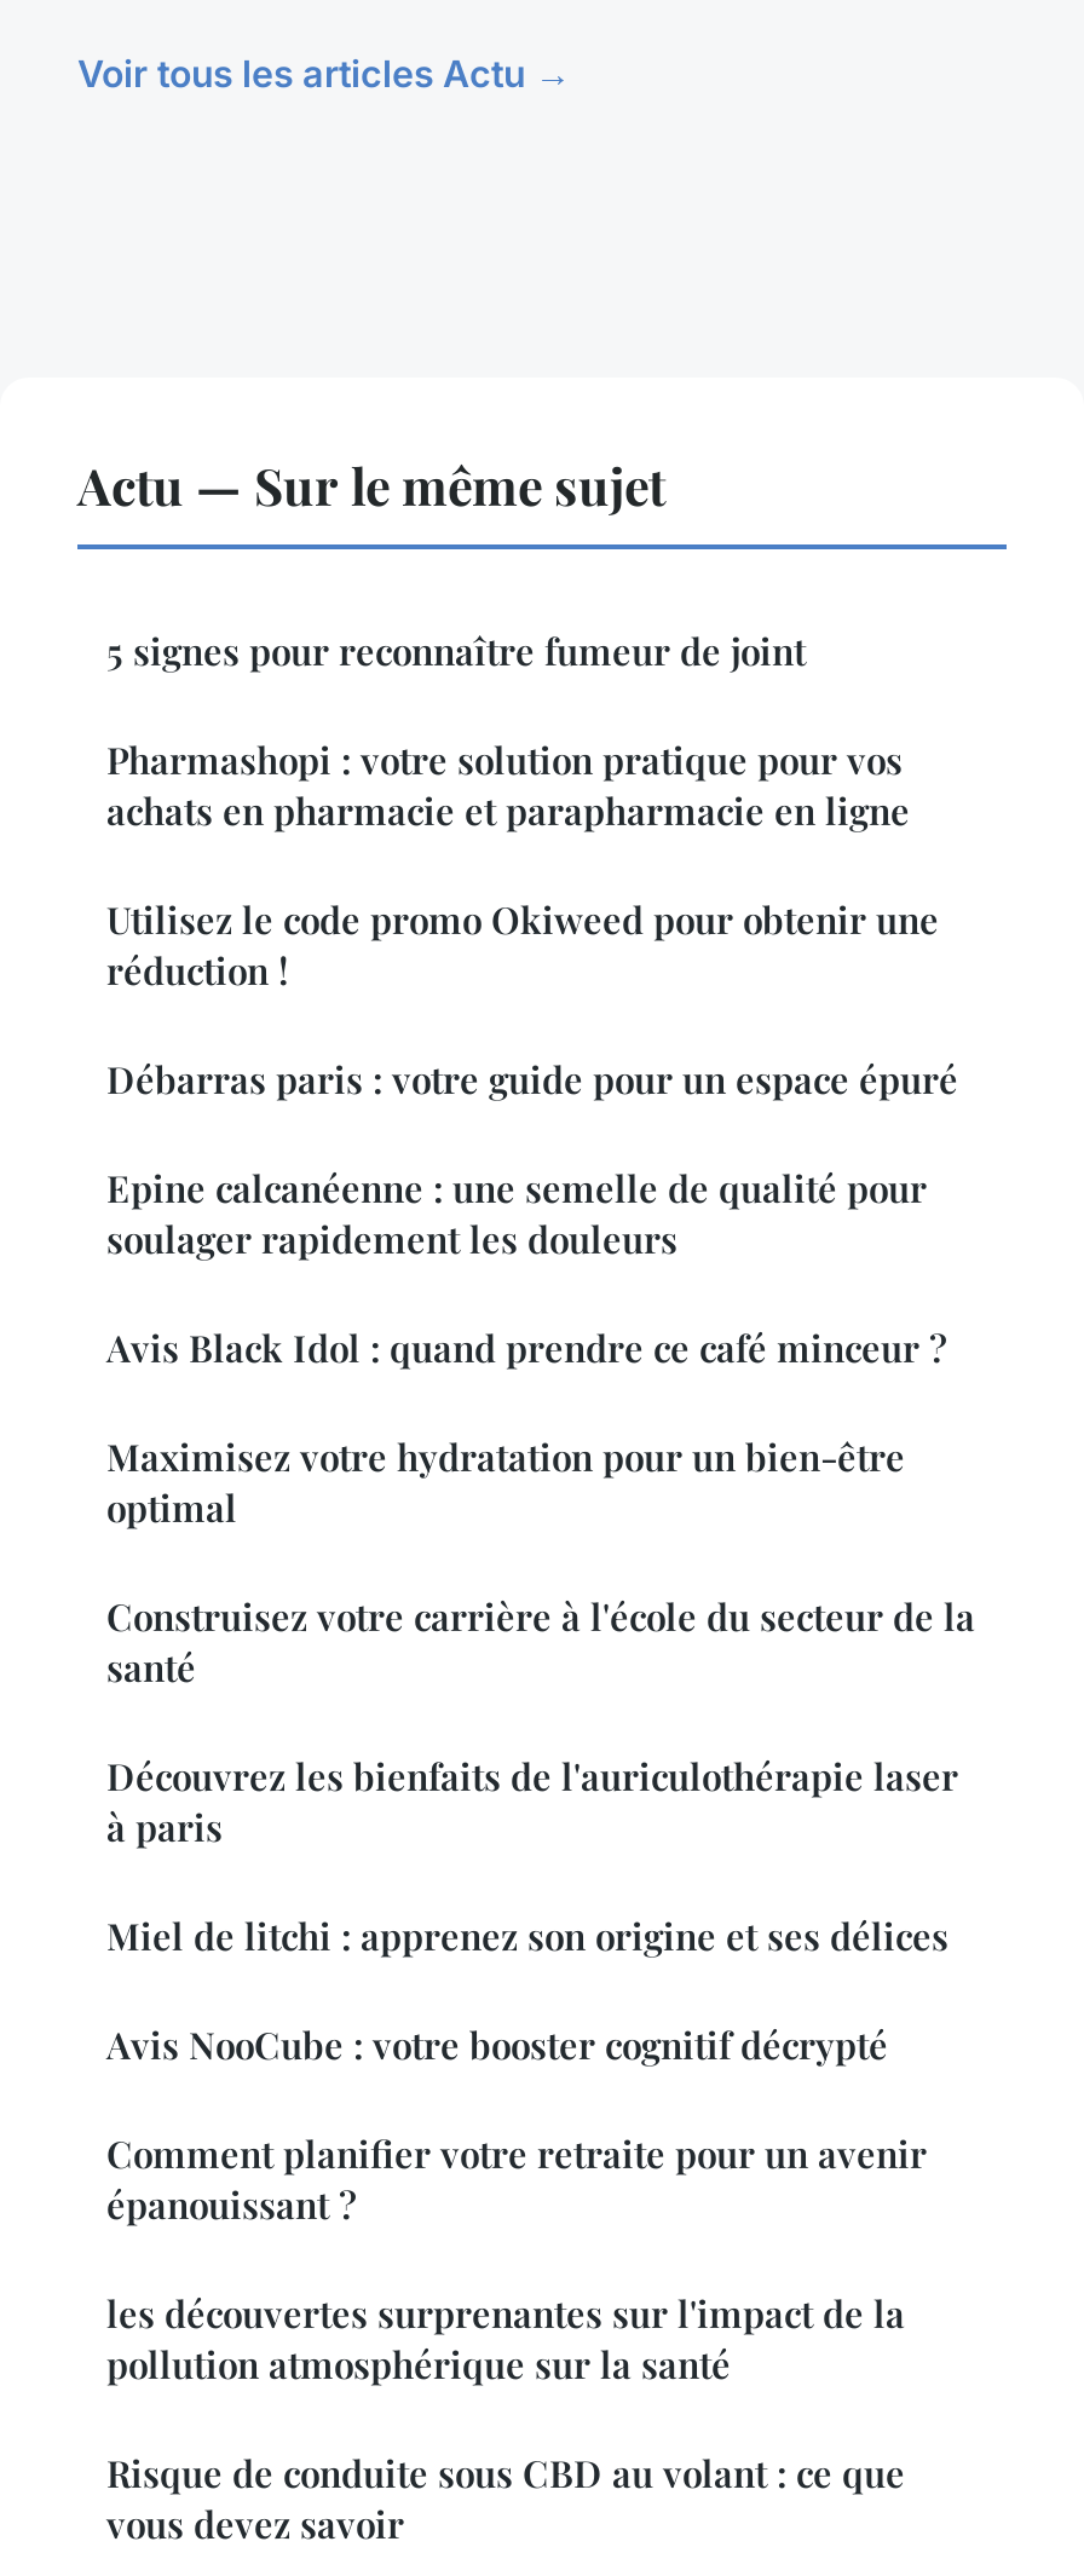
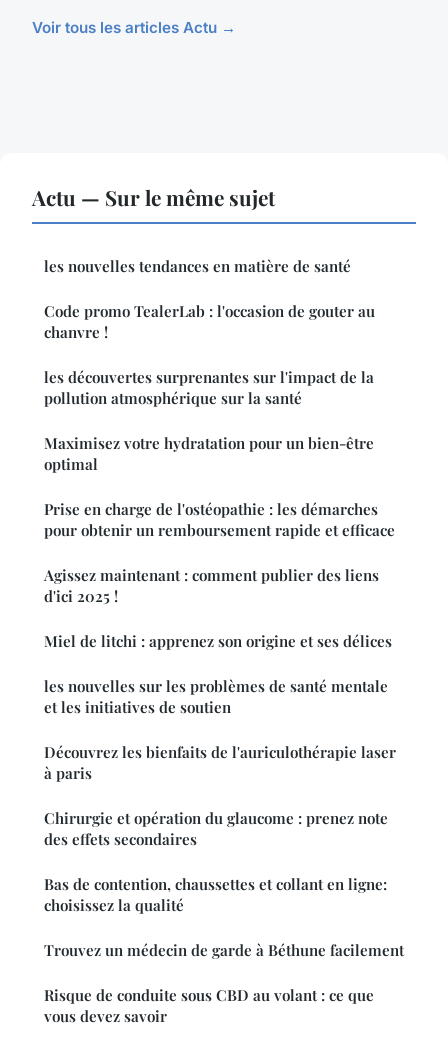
- 5 signes pour reconnaître fumeur de joint
- Pharmashopi : votre solution pratique pour vos
- achats en pharmacie et parapharmacie en ligne
- Utilisez le code promo Okiweed pour obtenir une
- réduction !
- Débarras paris : votre guide pour un espace épuré
- Epine calcanéenne : une semelle de qualité pour
- soulager rapidement les douleurs
- Avis Black Idol : quand prendre ce café minceur ?
- Construisez votre carrière à l'école du secteur de la
- santé
- Avis NooCube : votre booster cognitif décrypté
- Comment planifier votre retraite pour un avenir
- épanouissant ?
+ les nouvelles tendances en matière de santé
+ Code promo TealerLab : l'occasion de gouter au
+ chanvre !

moved down: Maximisez votre hydratation pour un bien-être | optimal

moved down: Découvrez les bienfaits de l'auriculothérapie laser | à paris

moved down: Miel de litchi : apprenez son origine et ses délices

moved up: les découvertes surprenantes sur l'impact de la | pollution atmosphérique sur la santé

+ Prise en charge de l'ostéopathie : les démarches
+ pour obtenir un remboursement rapide et efficace
+ Agissez maintenant : comment publier des liens
+ d'ici 2025 !
+ les nouvelles sur les problèmes de santé mentale
+ et les initiatives de soutien
+ Chirurgie et opération du glaucome : prenez note
+ des effets secondaires
+ Bas de contention, chaussettes et collant en ligne:
+ choisissez la qualité
+ Trouvez un médecin de garde à Béthune facilement
